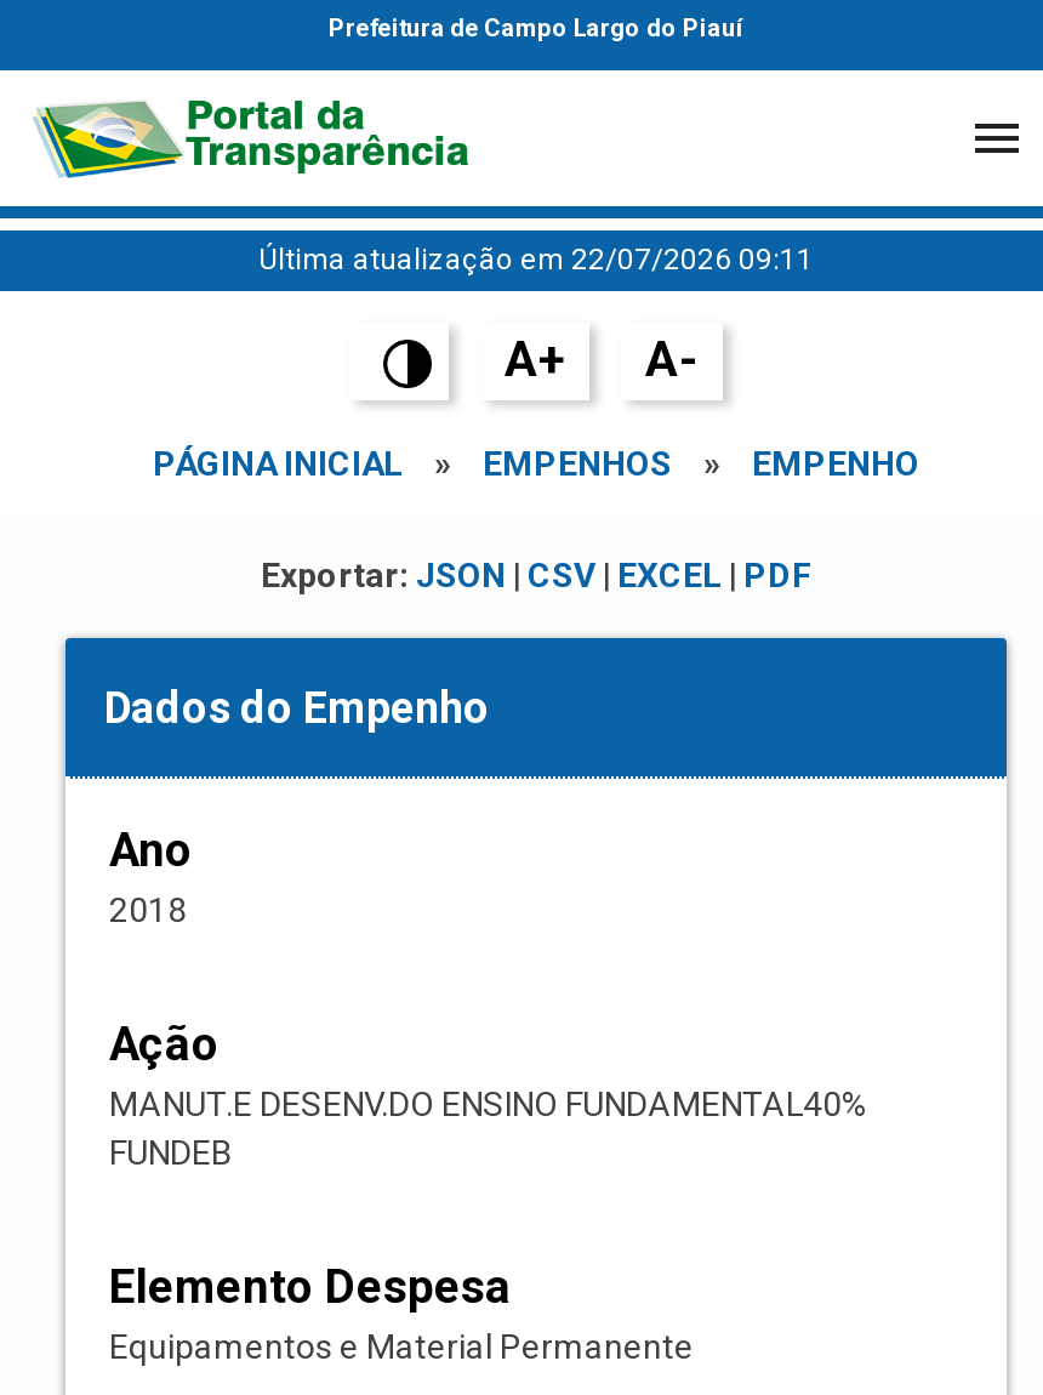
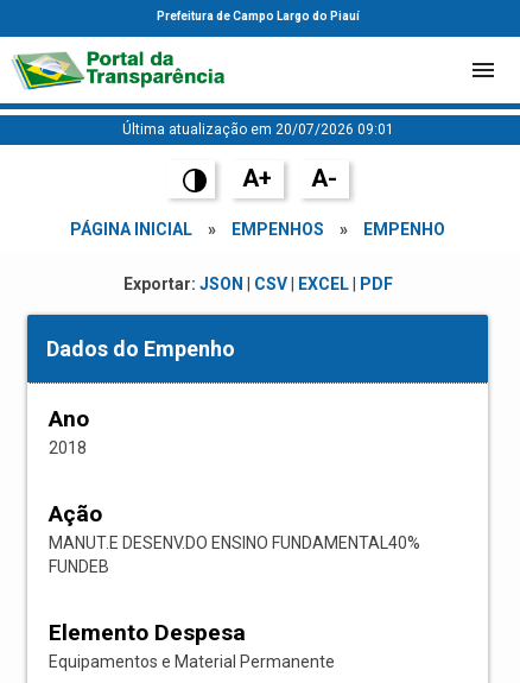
- Última atualização em 22/07/2026 09:11
+ Última atualização em 20/07/2026 09:01
